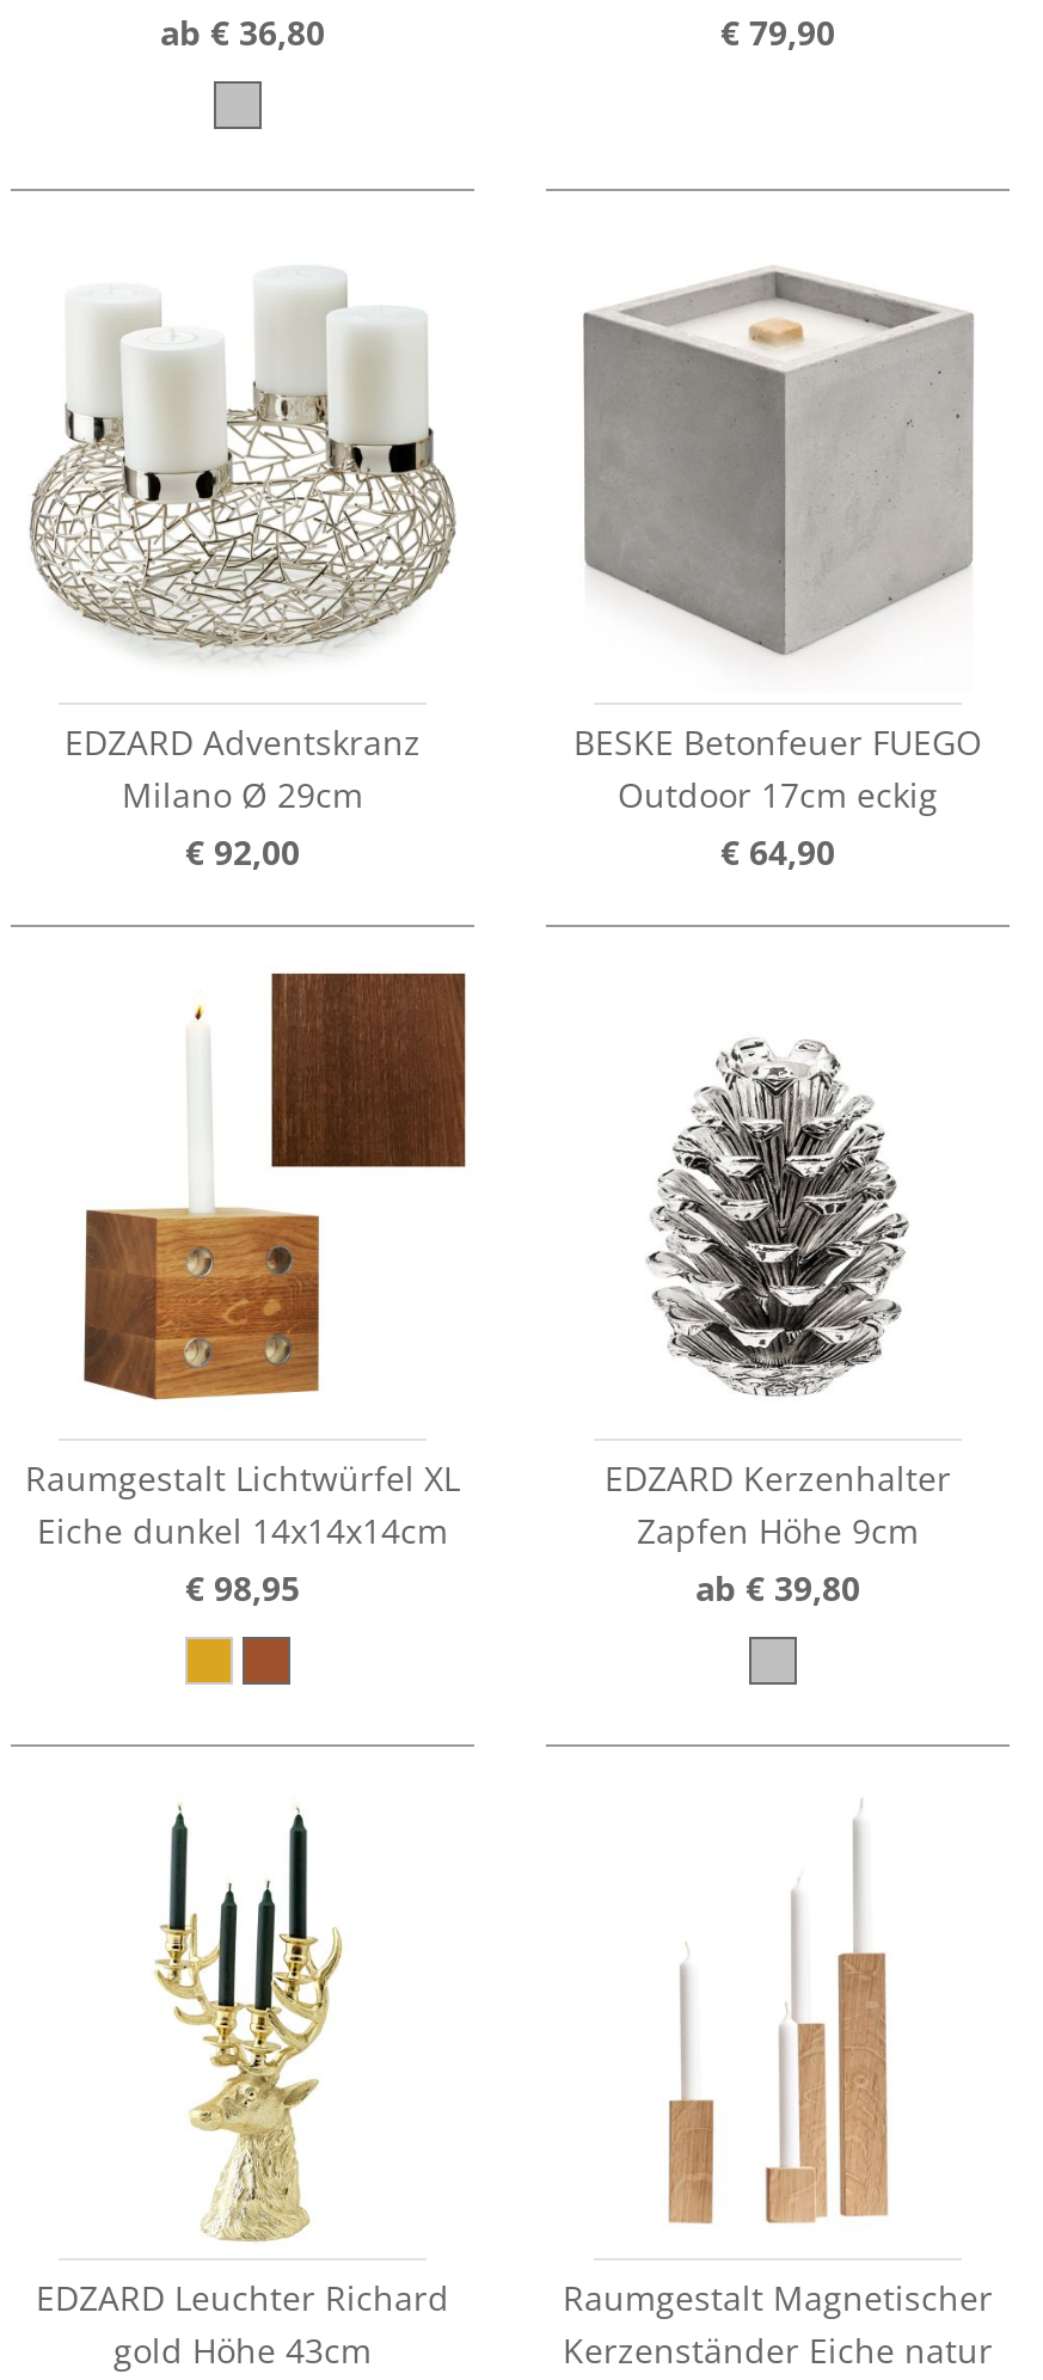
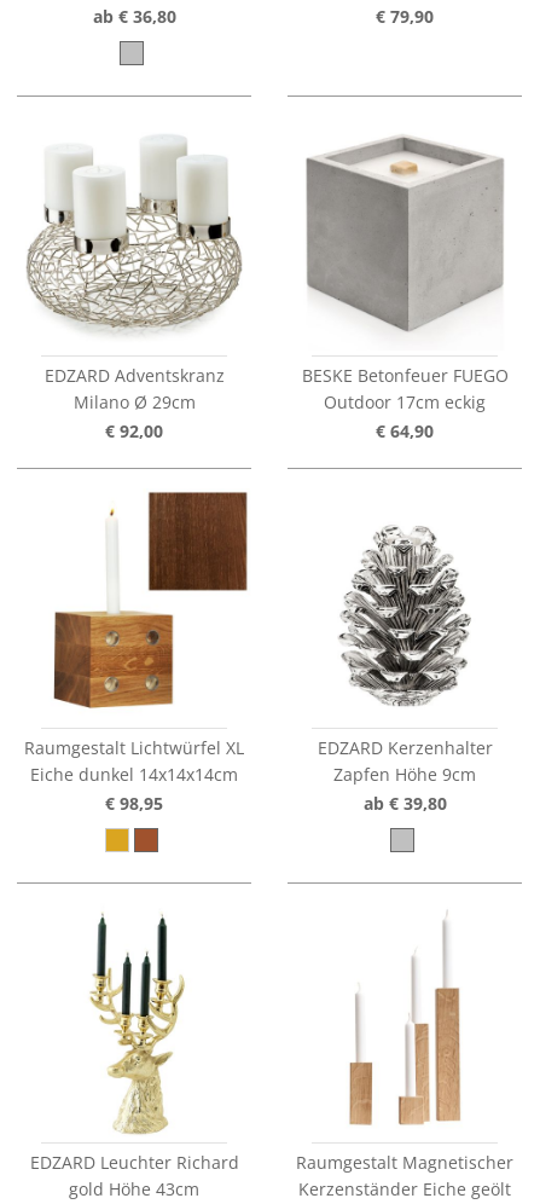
- Kerzenständer Eiche natur
+ Kerzenständer Eiche geölt
